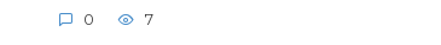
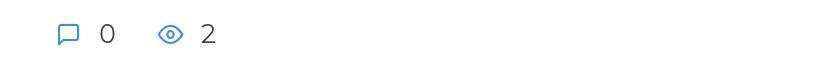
- 7
+ 2
